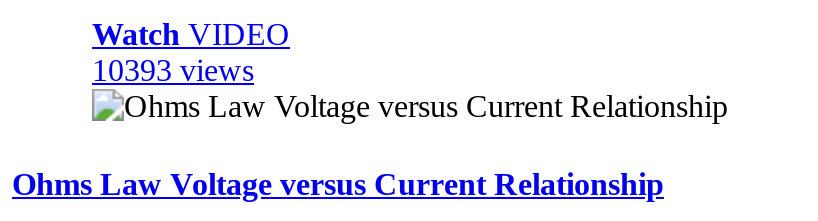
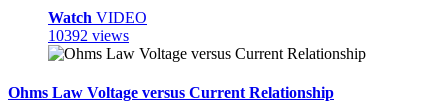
- 10393 views
+ 10392 views
